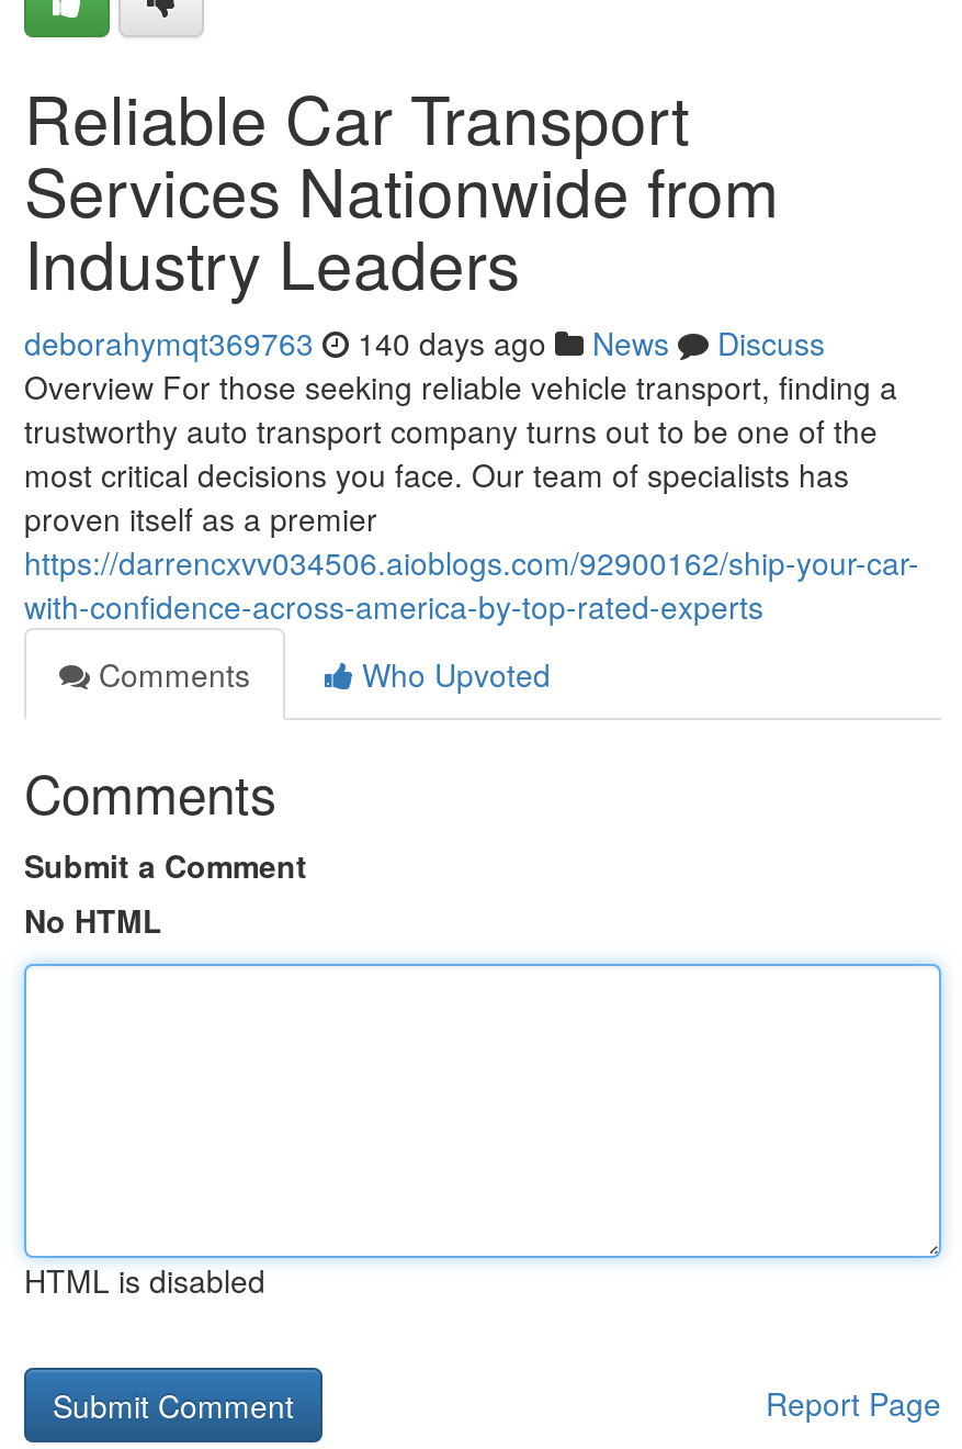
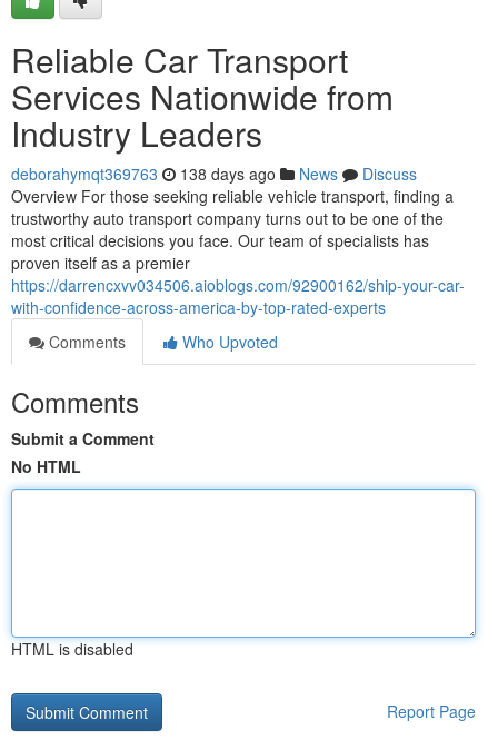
- deborahymqt369763 140 days ago News Discuss
+ deborahymqt369763 138 days ago News Discuss
